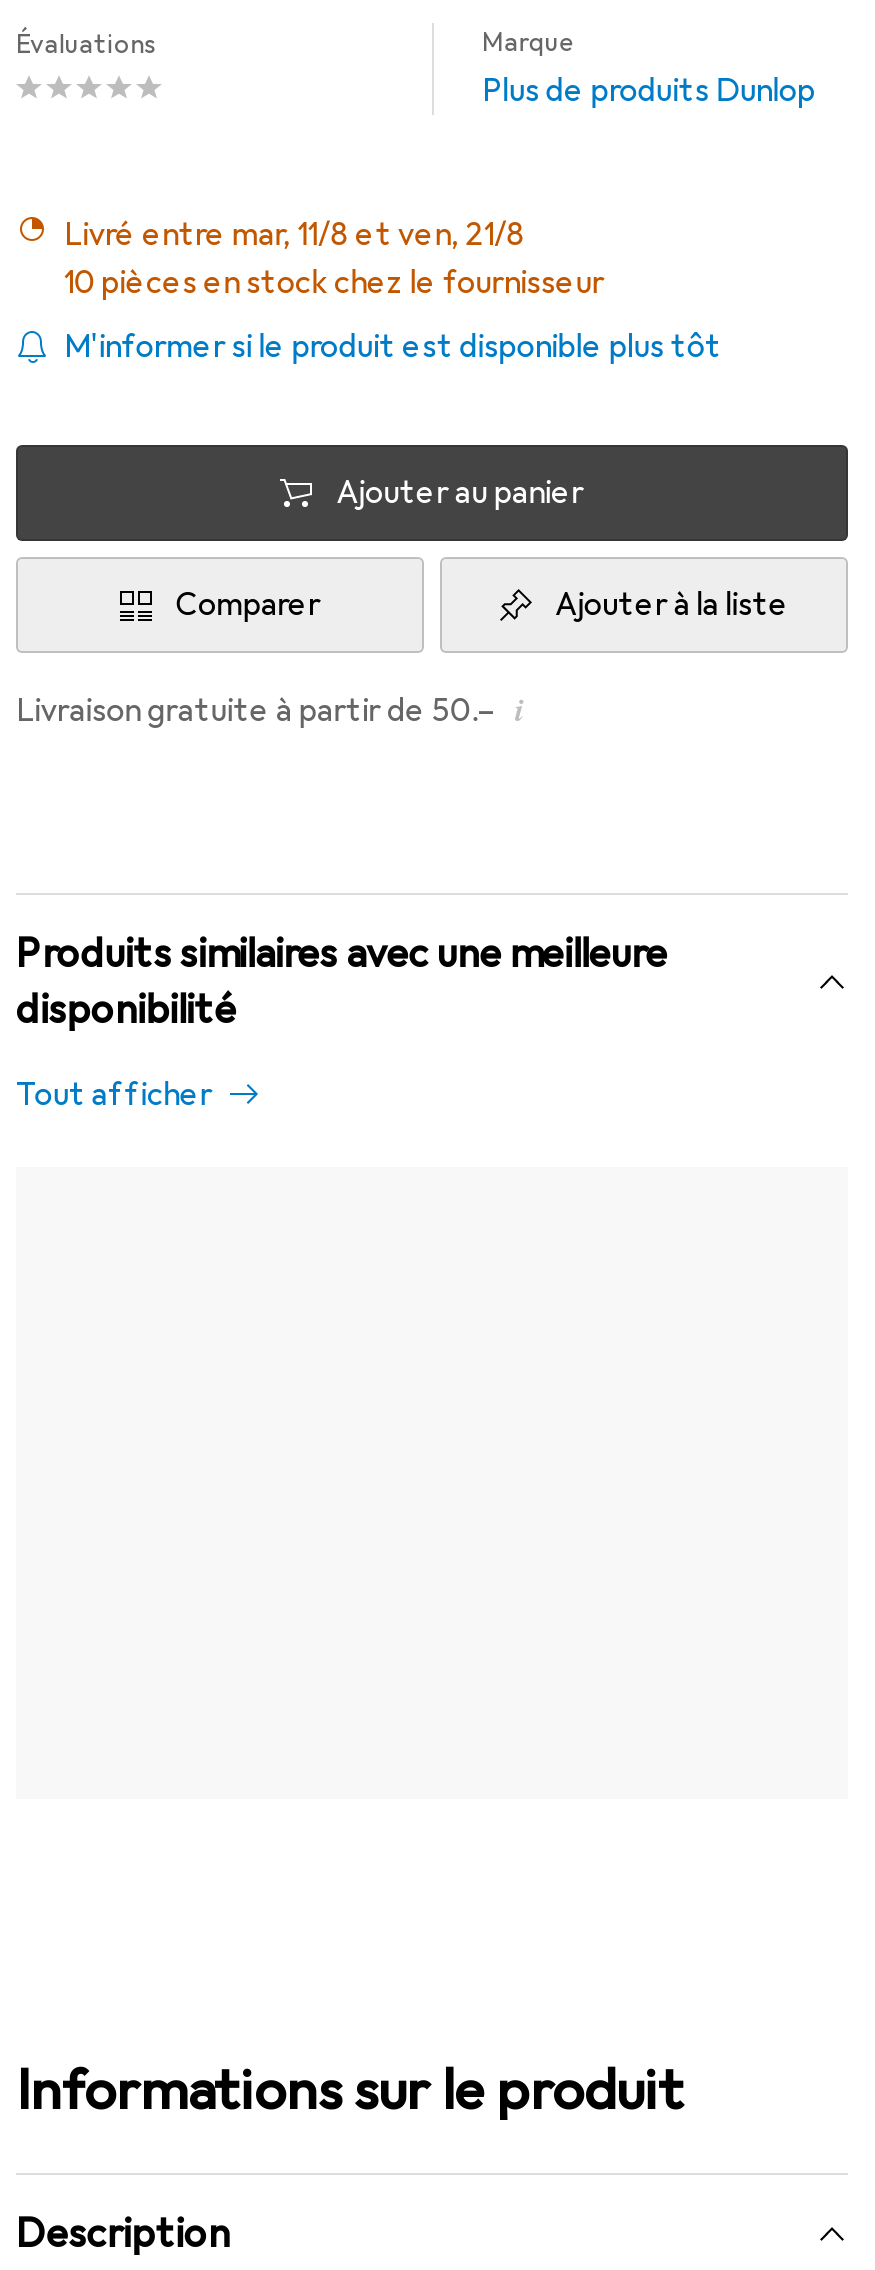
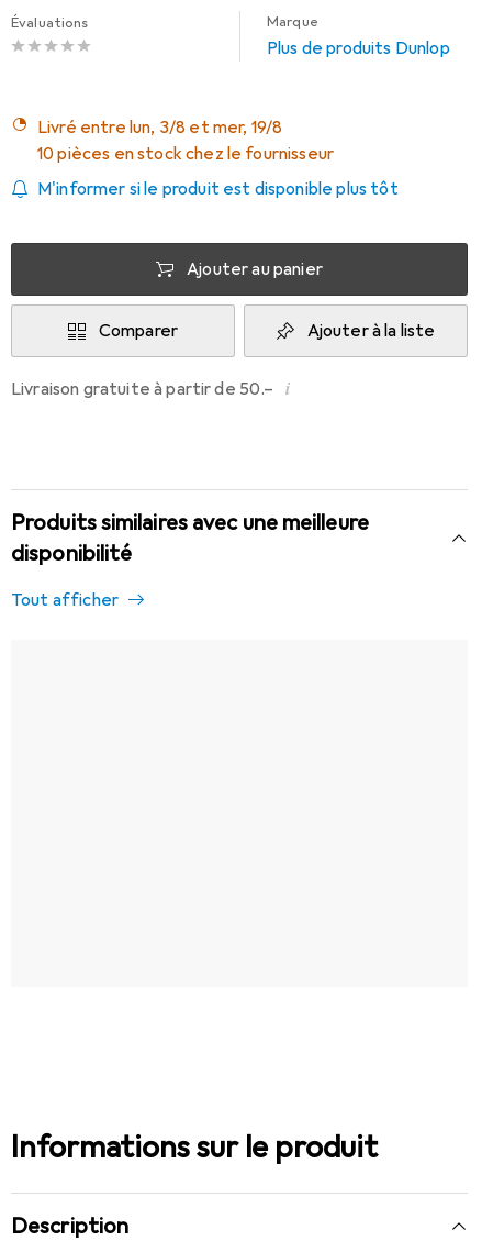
- Livré entre mar, 11/8 et ven, 21/8
+ Livré entre lun, 3/8 et mer, 19/8
